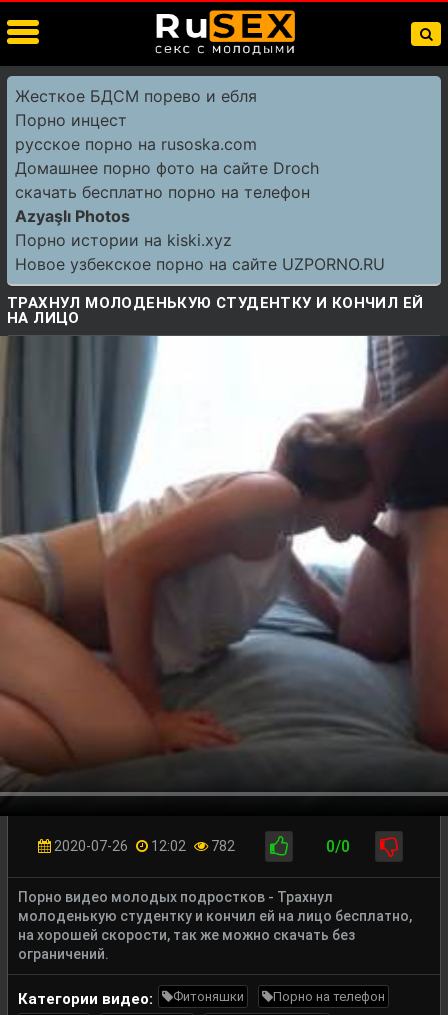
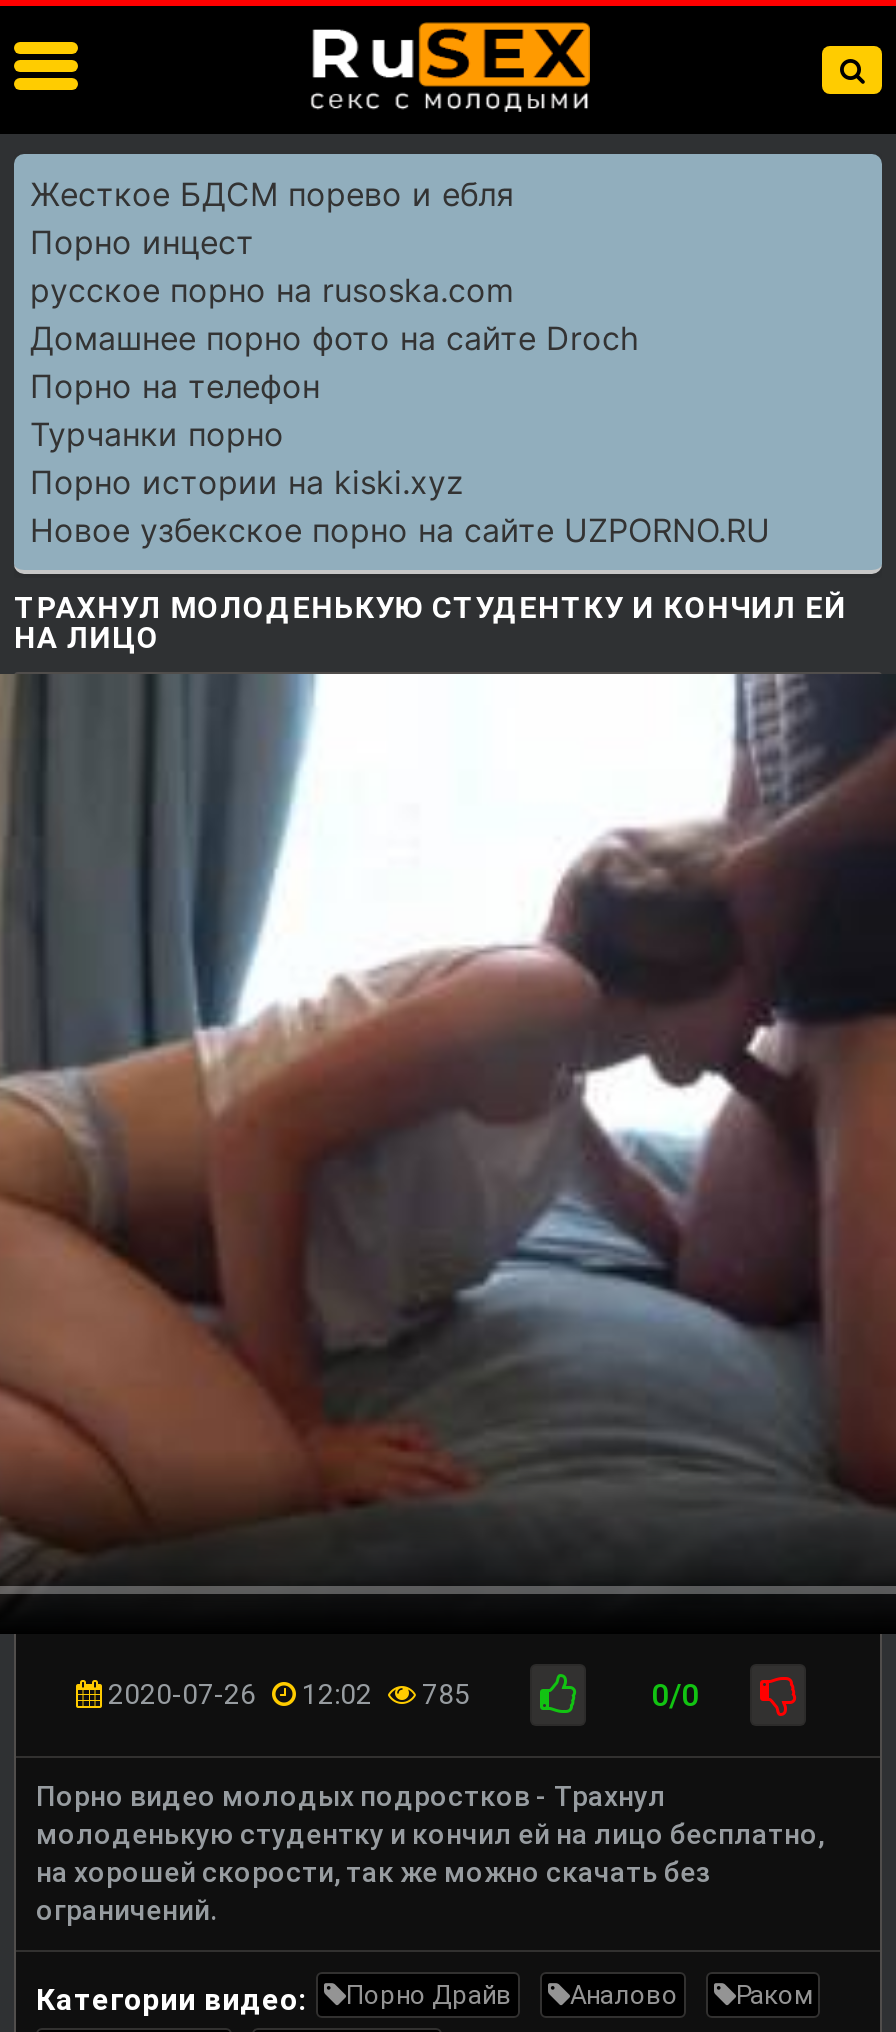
- скачать бесплатно порно на телефон
- Azyaşlı Photos
+ Турчанки порно

- 2020-07-26 12:02 782
+ 2020-07-26 12:02 785

- Фитоняшки
+ Порно Драйв
+ Аналово
+ Раком

moved up: Порно на телефон
